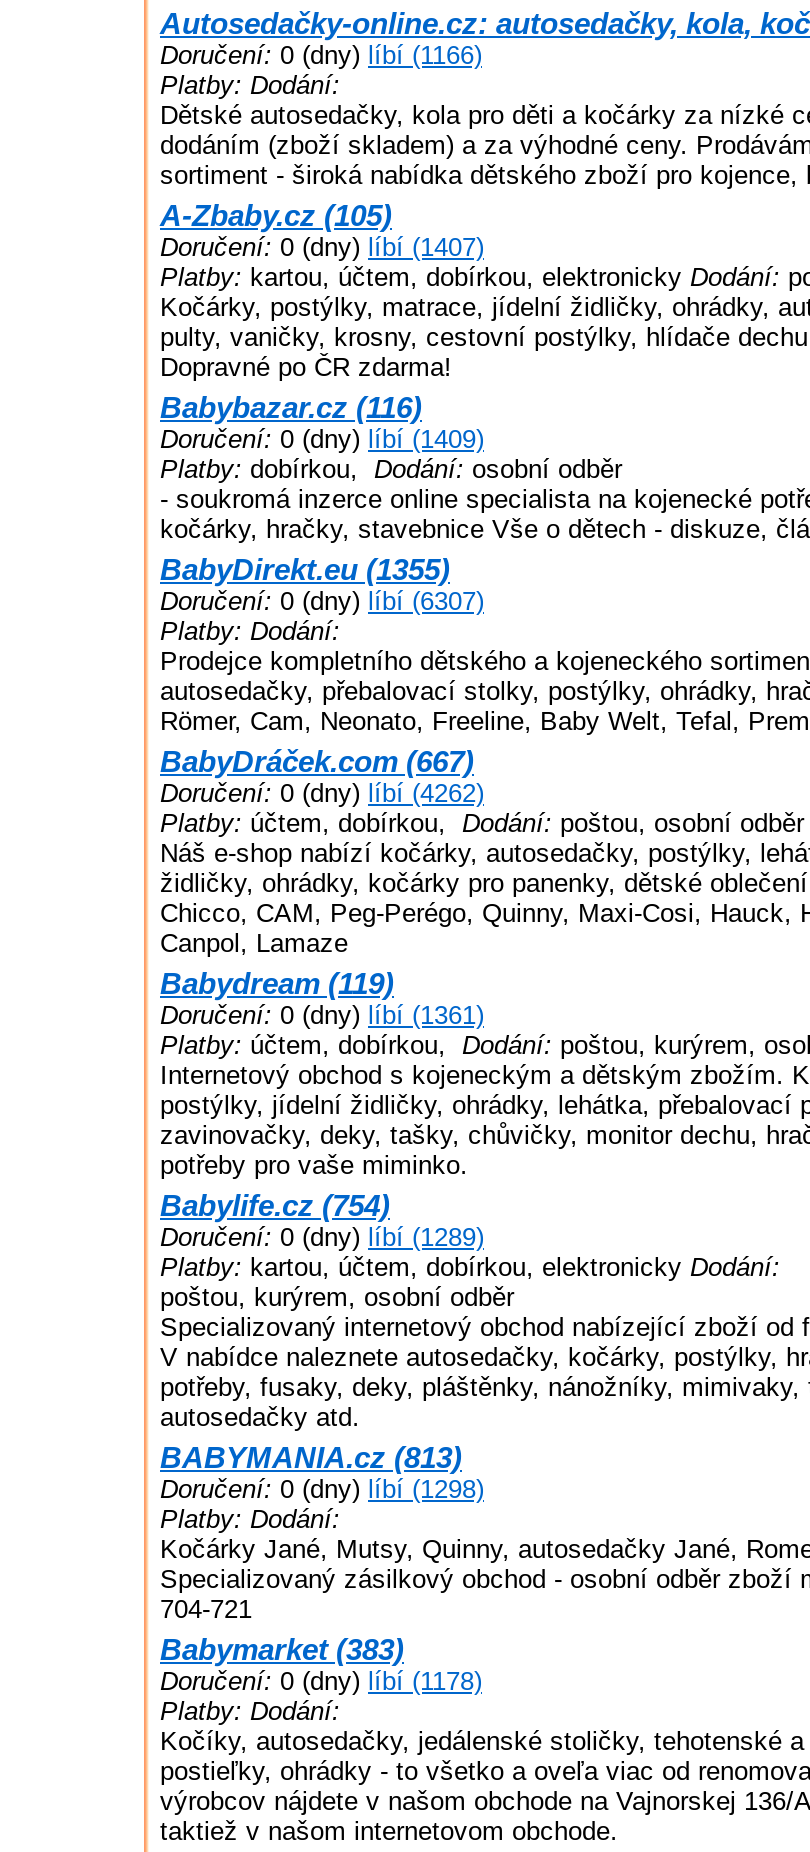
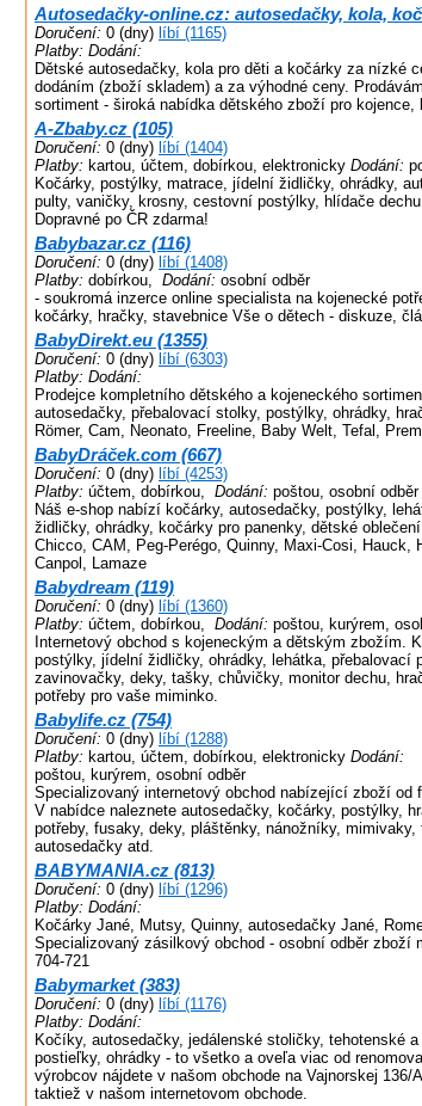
- Doručení: 0 (dny) líbí (1166)
+ Doručení: 0 (dny) líbí (1165)

- Doručení: 0 (dny) líbí (1407)
+ Doručení: 0 (dny) líbí (1404)

- Doručení: 0 (dny) líbí (1409)
+ Doručení: 0 (dny) líbí (1408)

- Doručení: 0 (dny) líbí (6307)
+ Doručení: 0 (dny) líbí (6303)

- Doručení: 0 (dny) líbí (4262)
+ Doručení: 0 (dny) líbí (4253)

- Doručení: 0 (dny) líbí (1361)
+ Doručení: 0 (dny) líbí (1360)

- Doručení: 0 (dny) líbí (1289)
+ Doručení: 0 (dny) líbí (1288)

- Doručení: 0 (dny) líbí (1298)
+ Doručení: 0 (dny) líbí (1296)

- Doručení: 0 (dny) líbí (1178)
+ Doručení: 0 (dny) líbí (1176)
